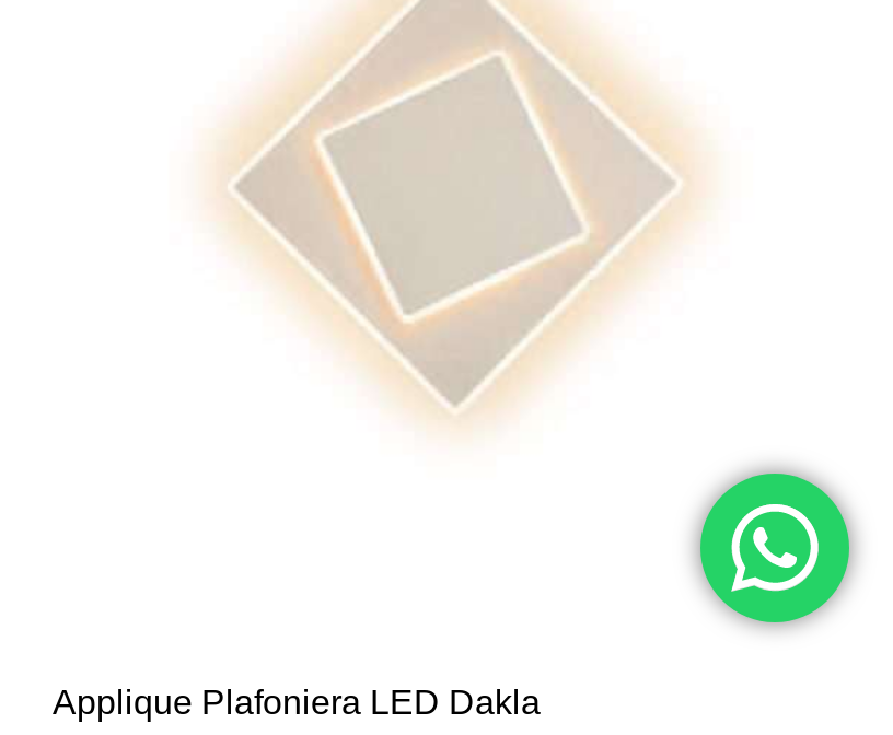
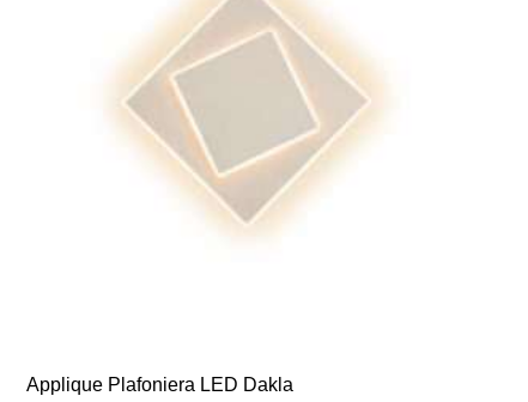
- [image]
